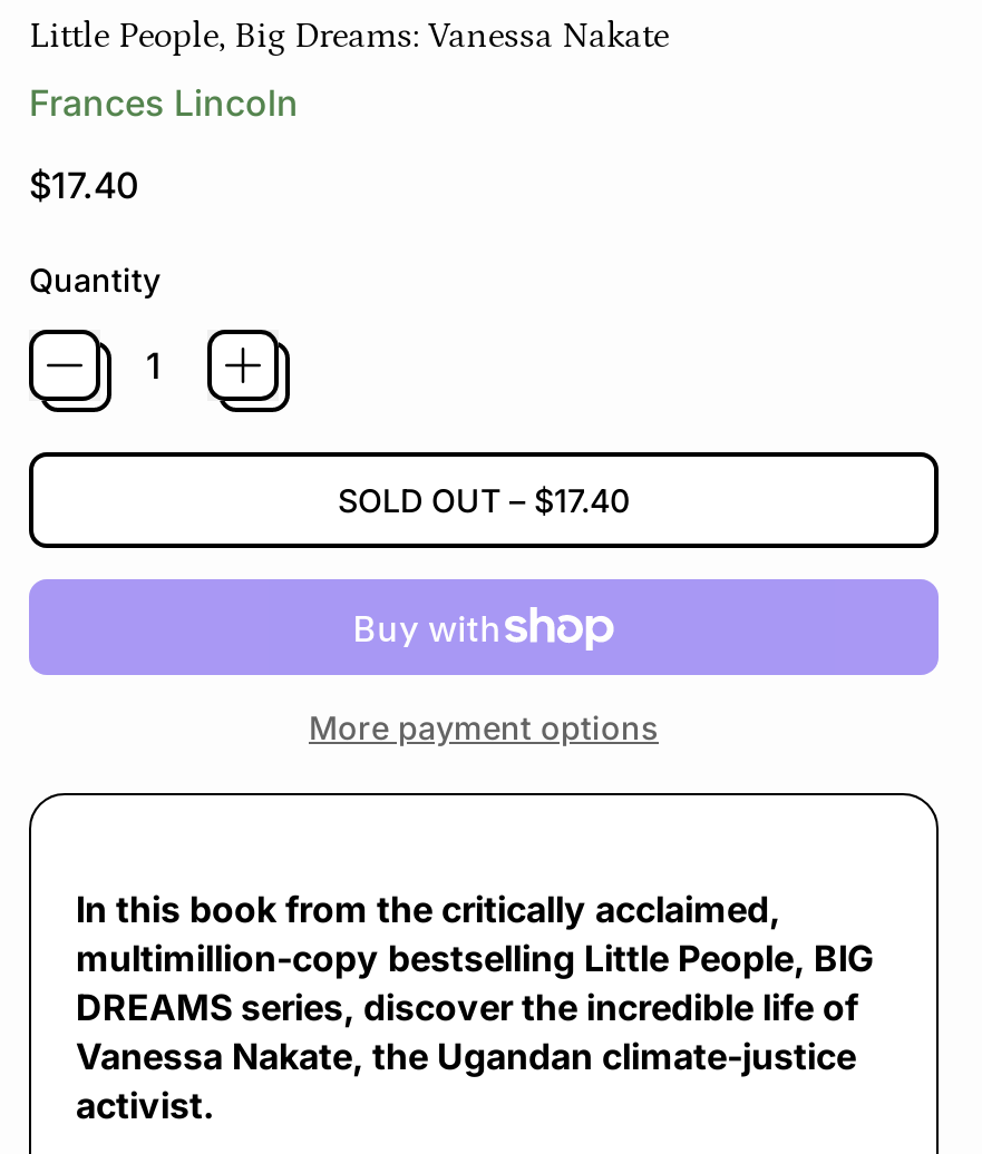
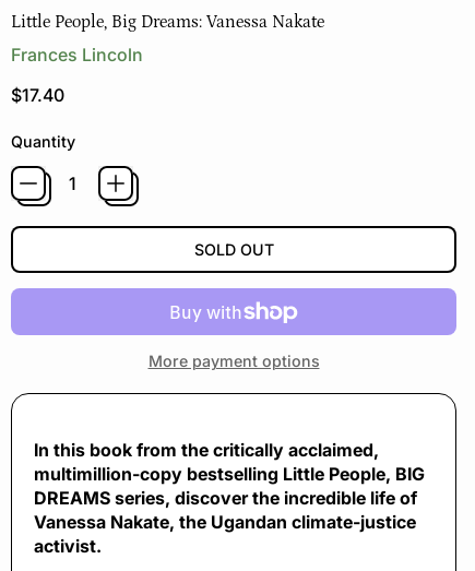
- SOLD OUT – $17.40
+ SOLD OUT
